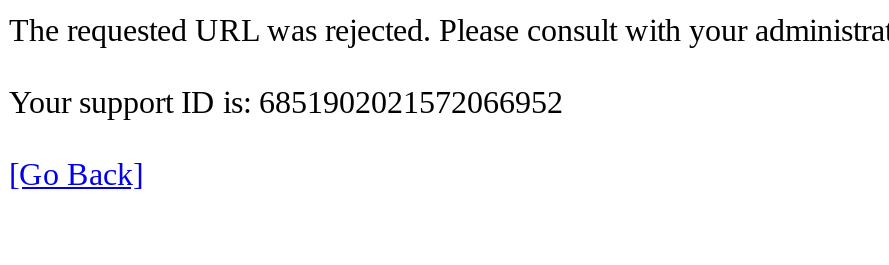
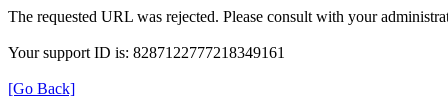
- Your support ID is: 6851902021572066952
+ Your support ID is: 8287122777218349161
